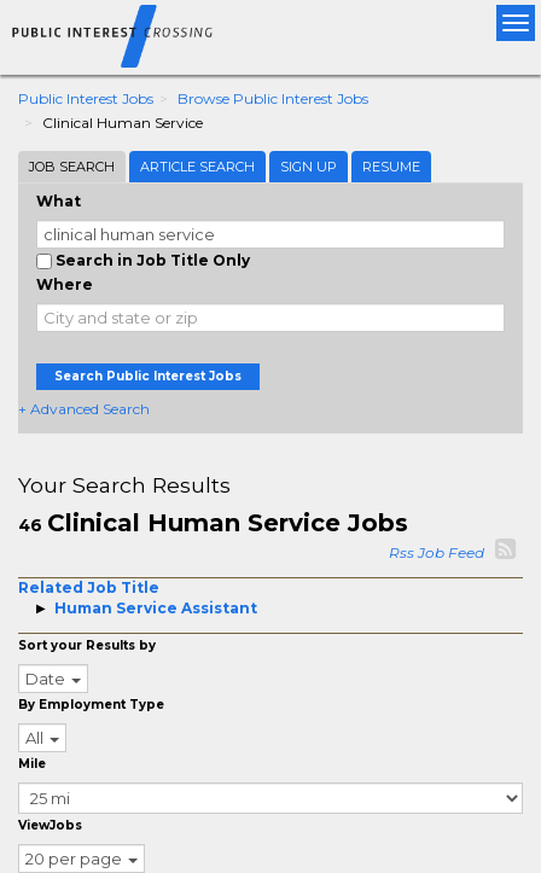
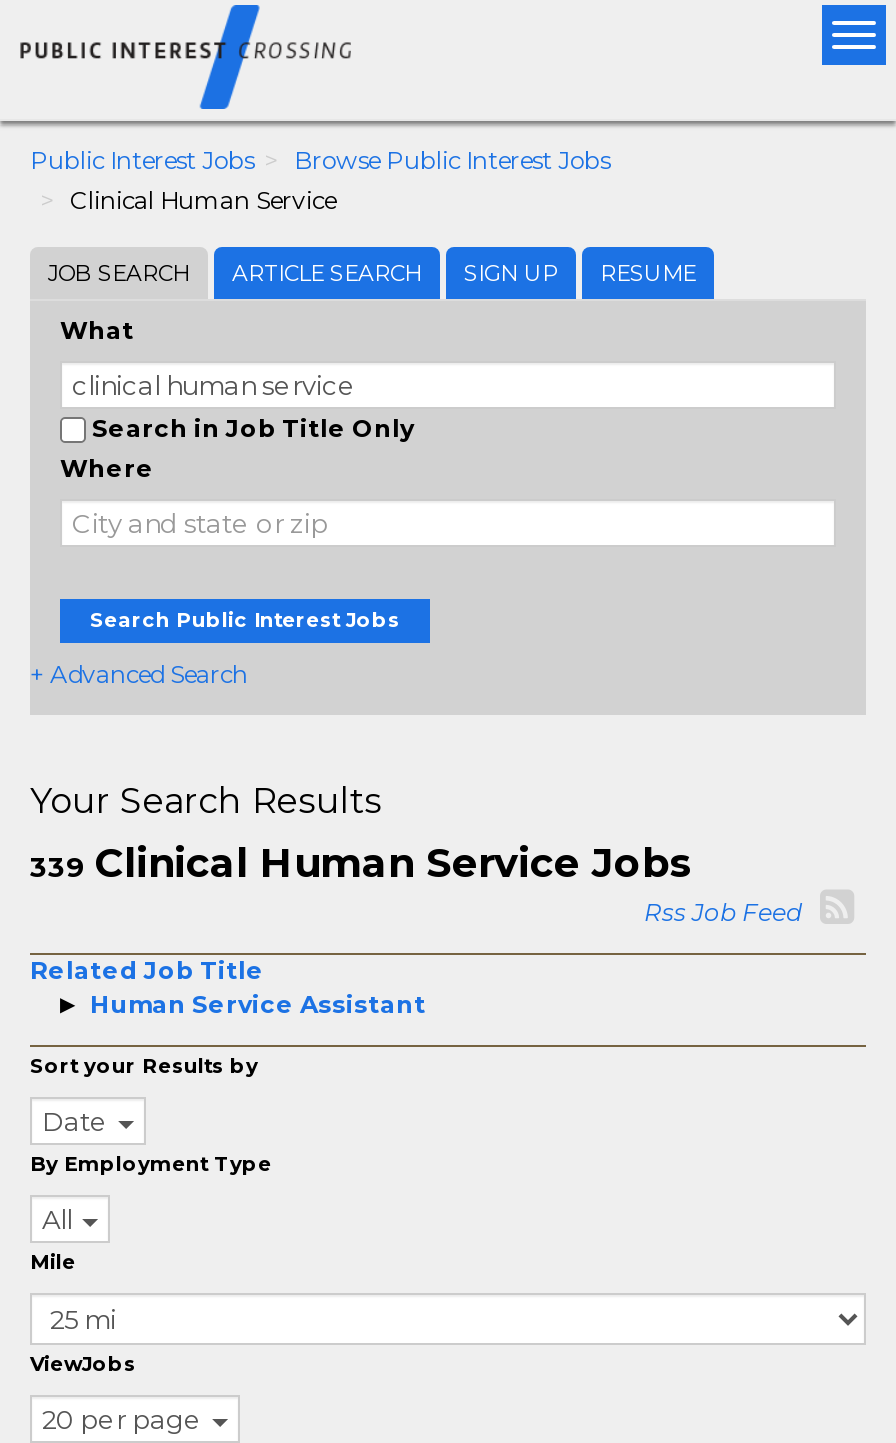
- 46 Clinical Human Service Jobs
+ 339 Clinical Human Service Jobs
